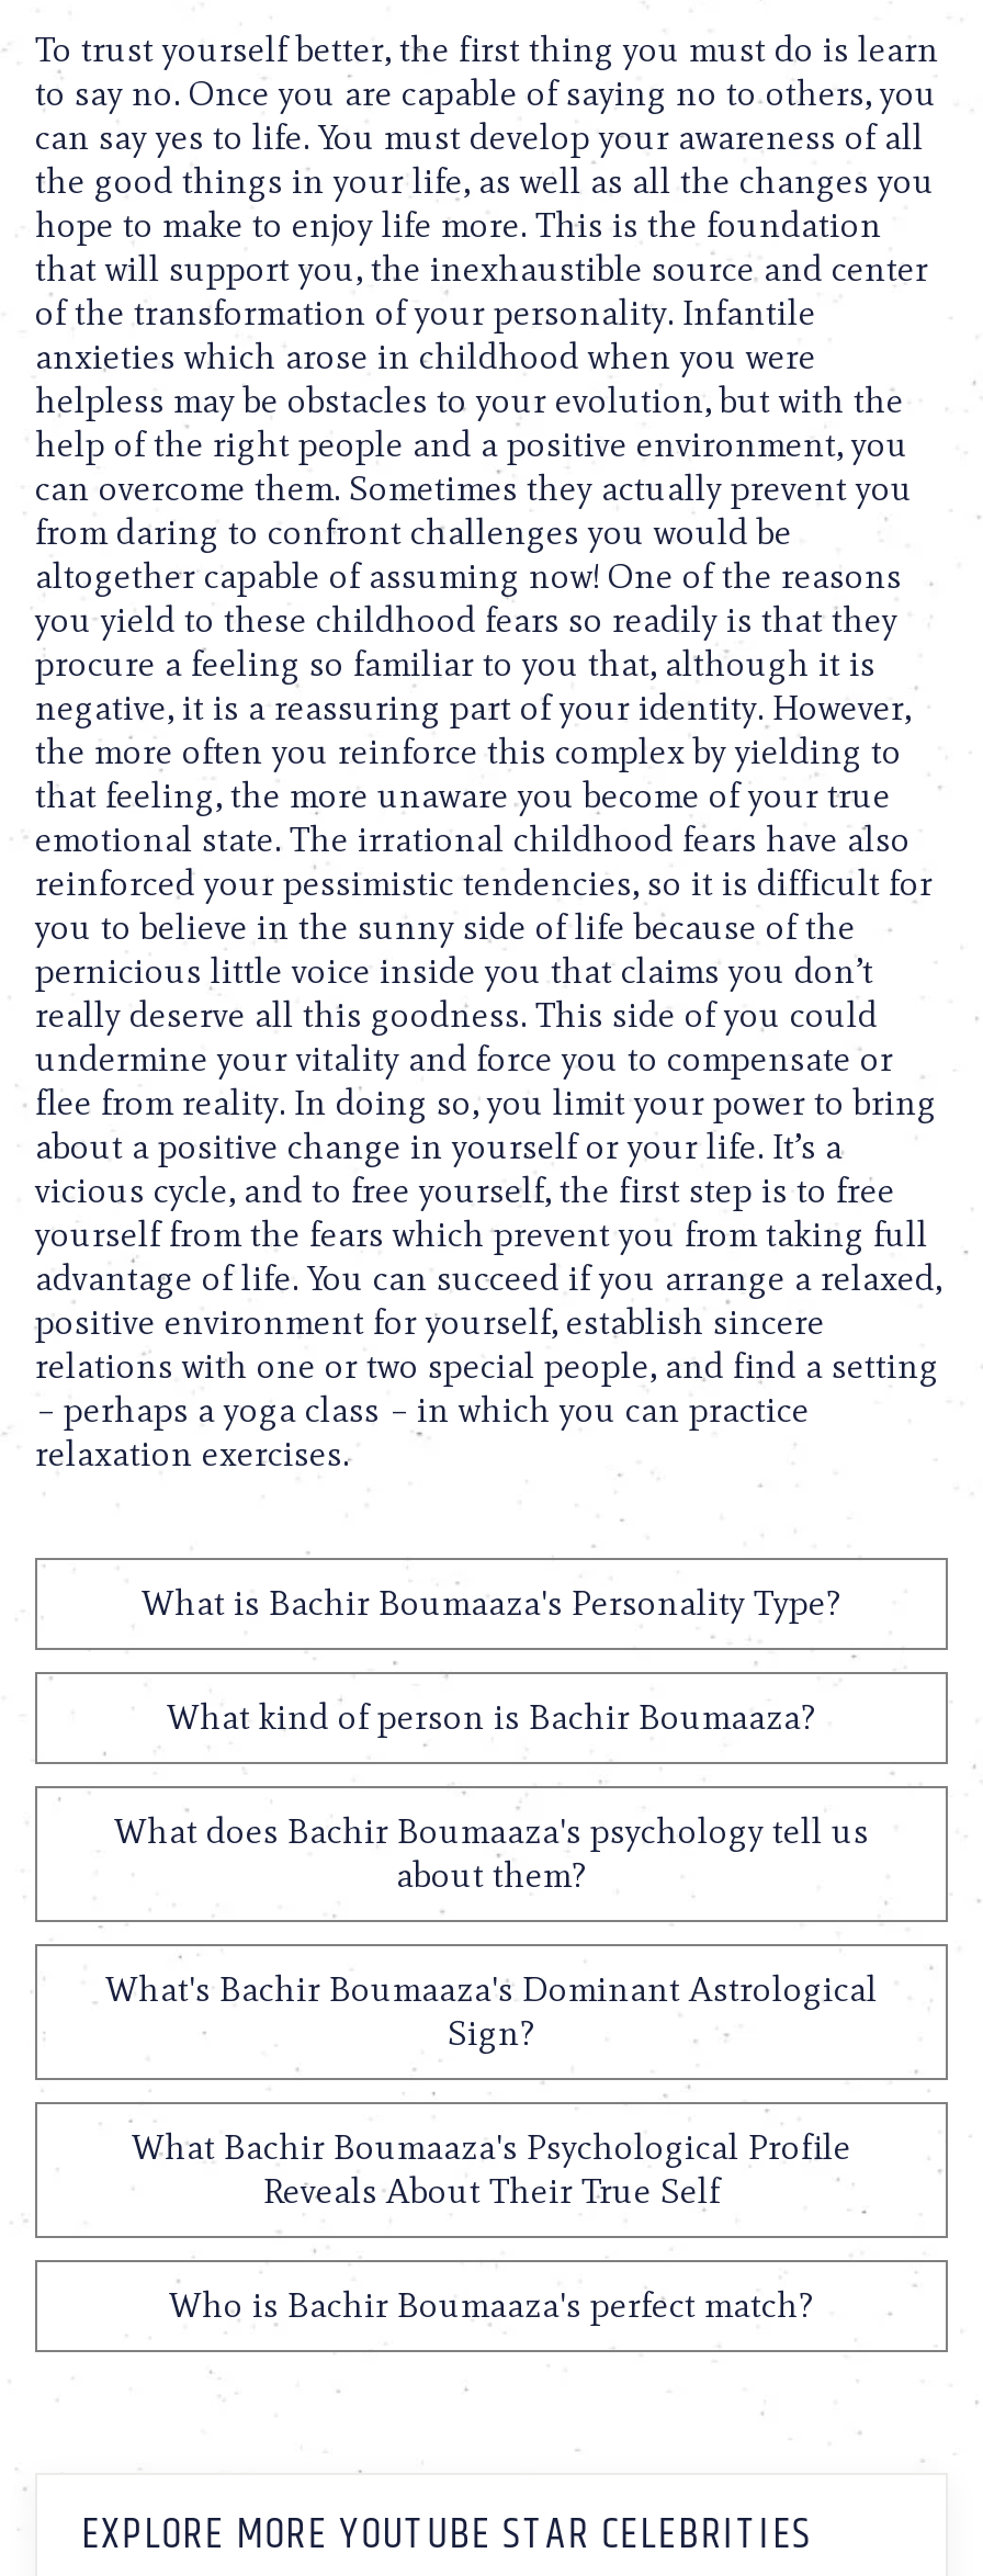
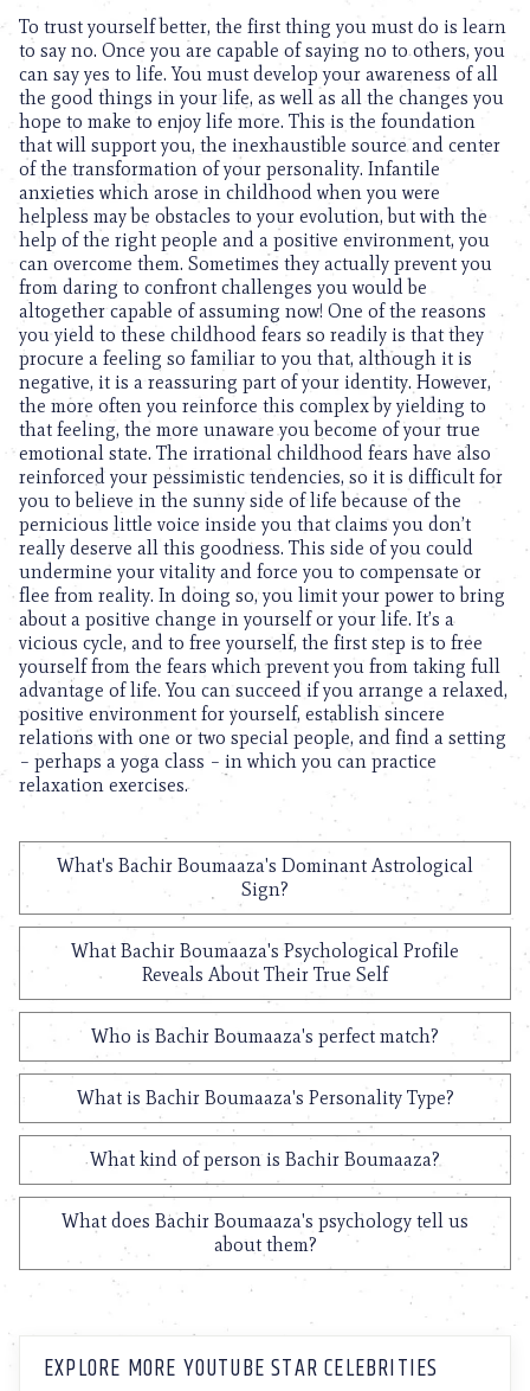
moved down: What is Bachir Boumaaza's Personality Type? | What kind of person is Bachir Boumaaza? | What does Bachir Boumaaza's psychology tell us | about them?

moved up: What's Bachir Boumaaza's Dominant Astrological | Sign? | What Bachir Boumaaza's Psychological Profile | Reveals About Their True Self | Who is Bachir Boumaaza's perfect match?
